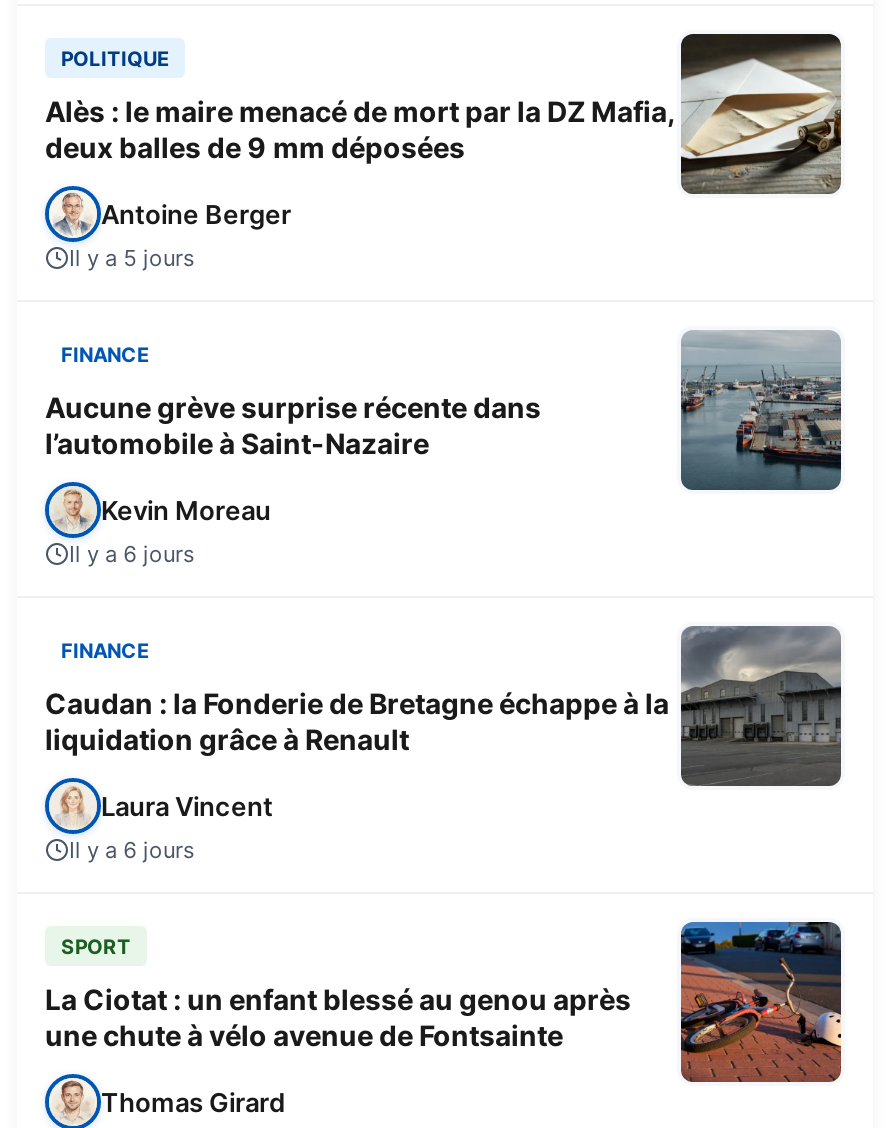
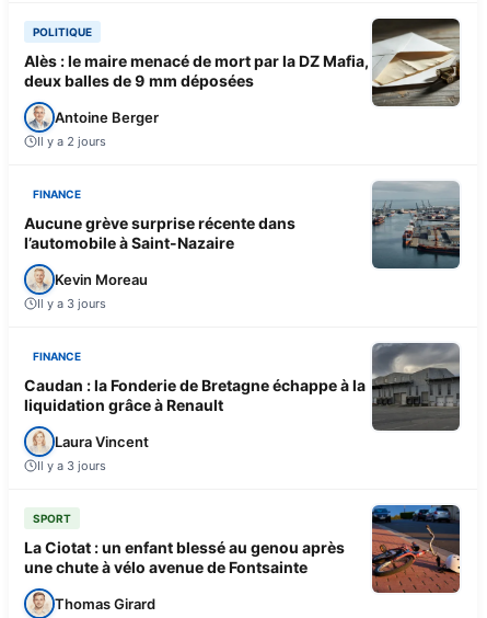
- Il y a 5 jours
+ Il y a 2 jours

- Il y a 6 jours
+ Il y a 3 jours

- Il y a 6 jours
+ Il y a 3 jours
